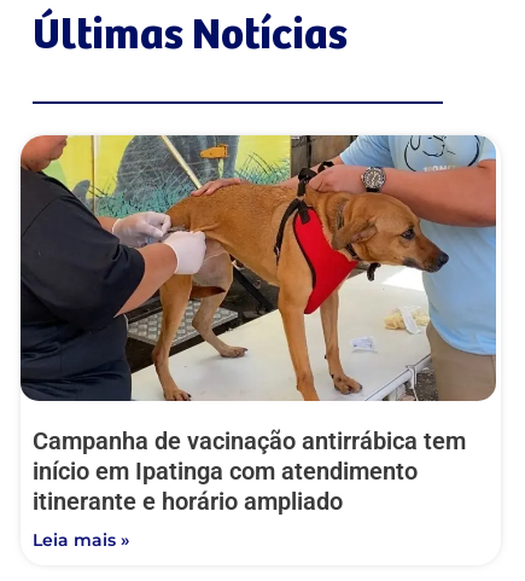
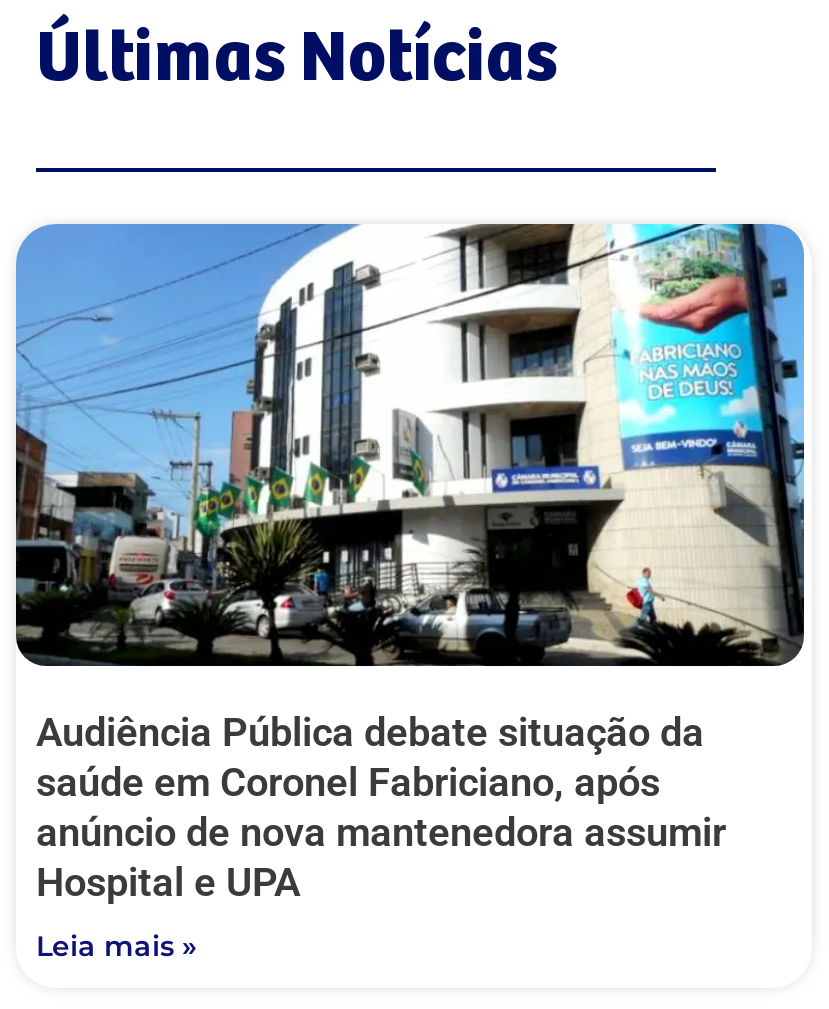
- [image]
- Campanha de vacinação antirrábica tem
- início em Ipatinga com atendimento
- itinerante e horário ampliado
+ [image]
+ Audiência Pública debate situação da
+ saúde em Coronel Fabriciano, após
+ anúncio de nova mantenedora assumir
+ Hospital e UPA
